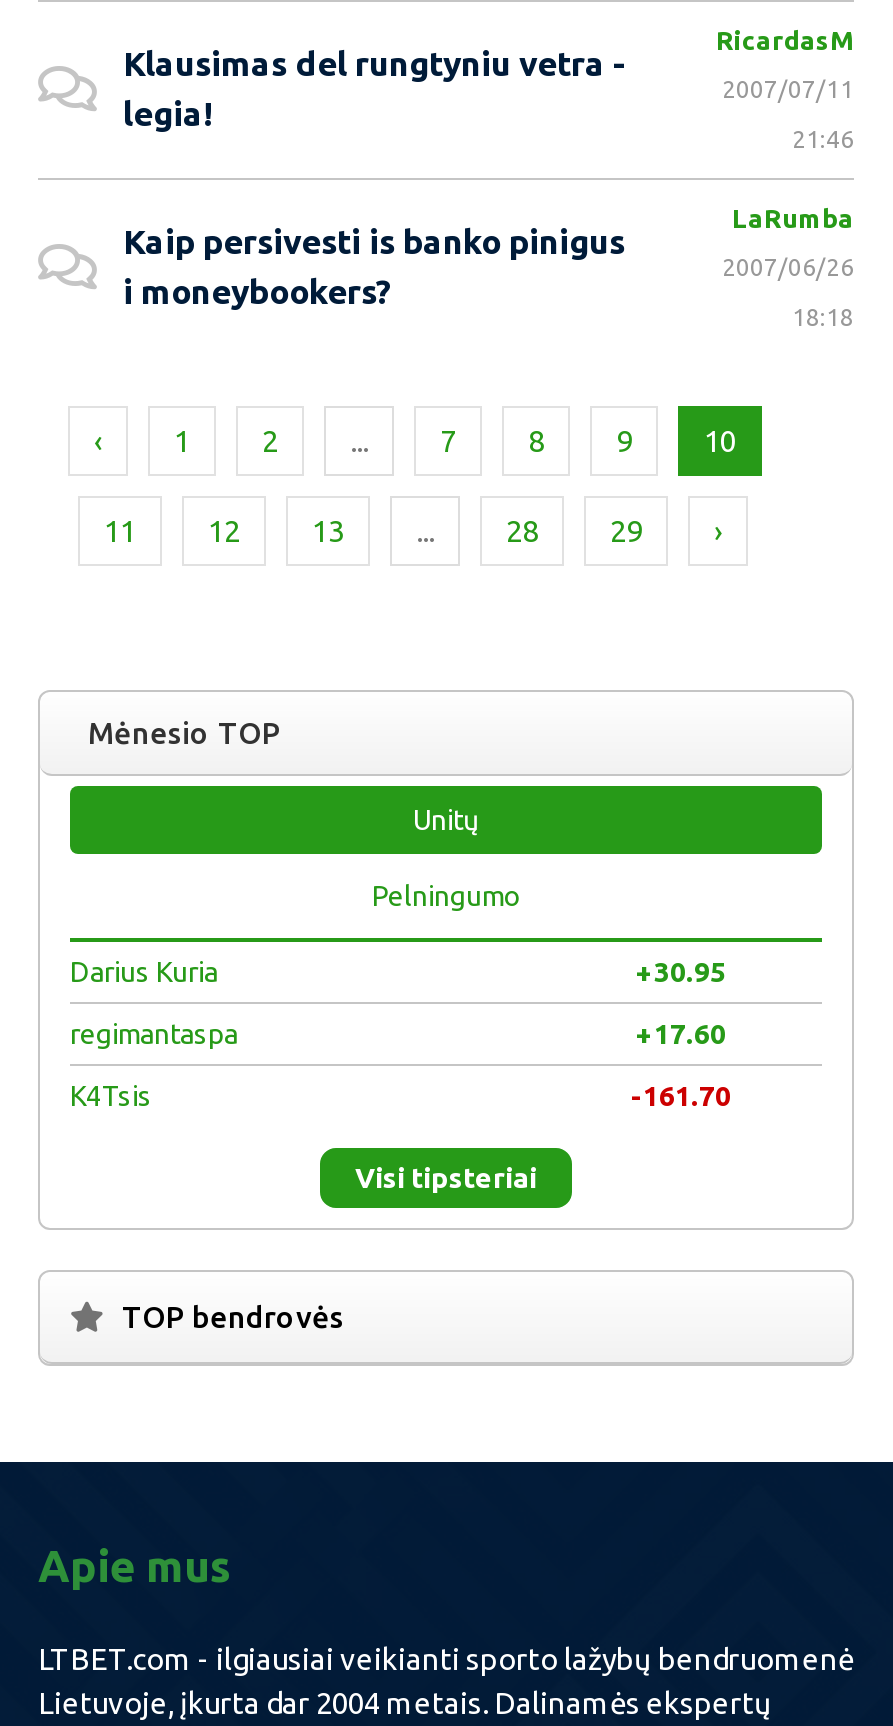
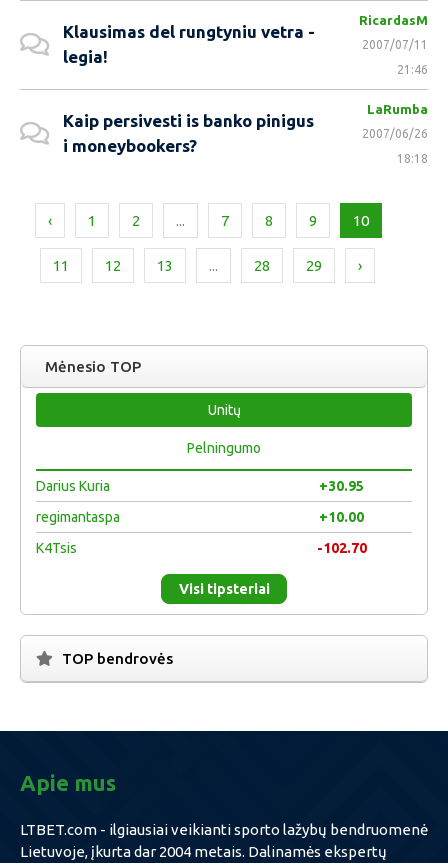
- +17.60
+ +10.00

- -161.70
+ -102.70
